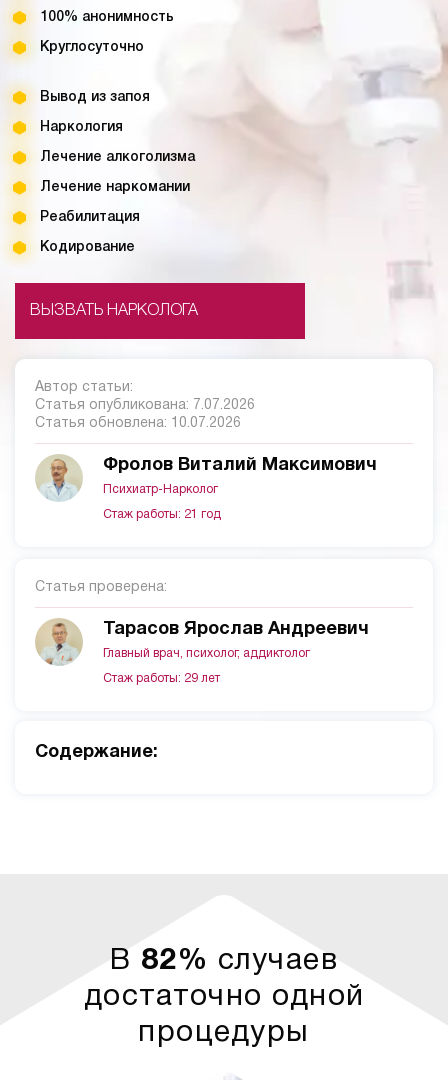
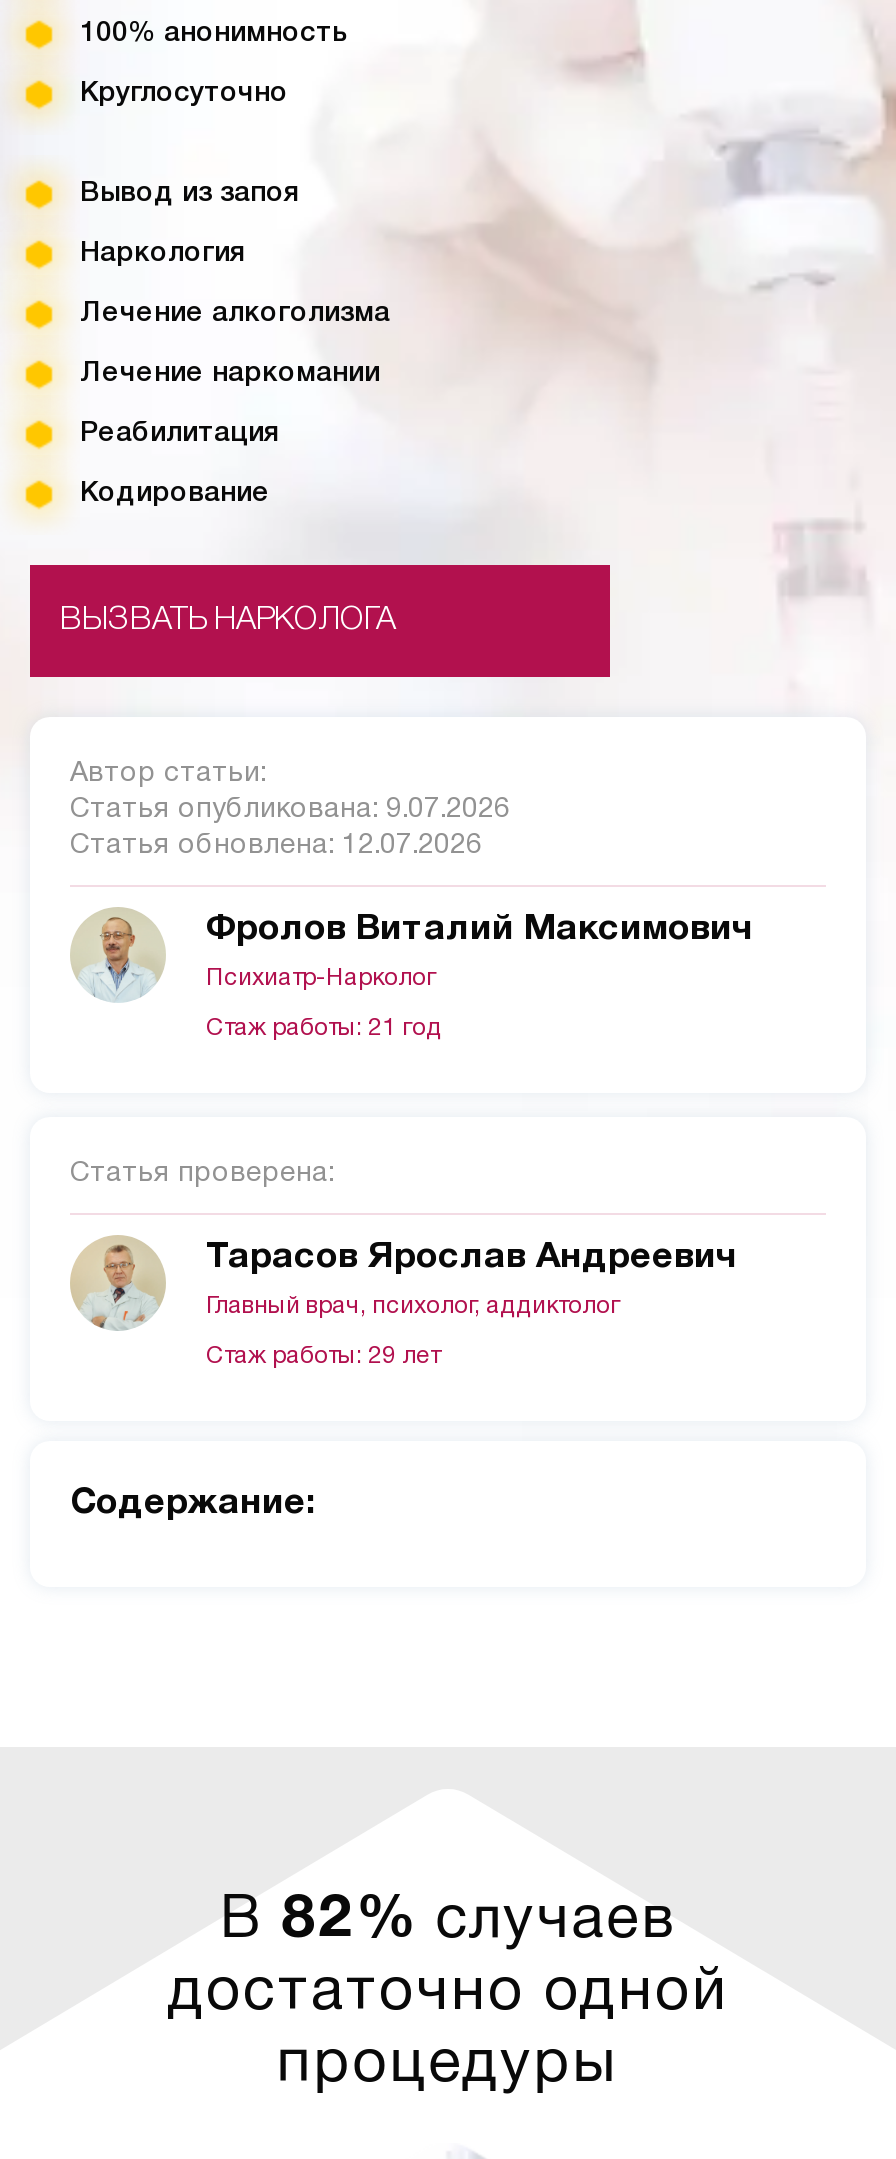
- Статья опубликована: 7.07.2026
+ Статья опубликована: 9.07.2026

- Статья обновлена: 10.07.2026
+ Статья обновлена: 12.07.2026
